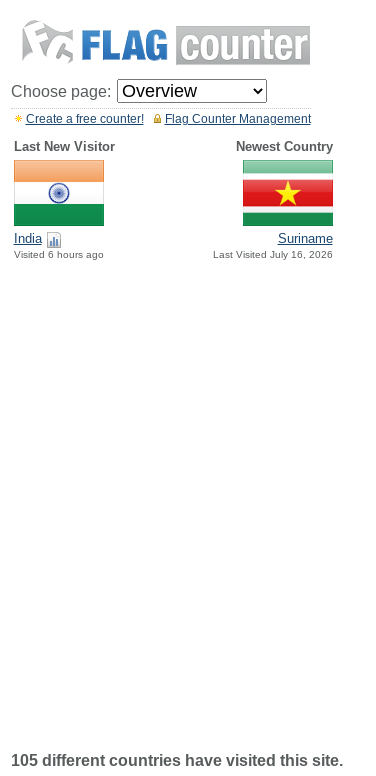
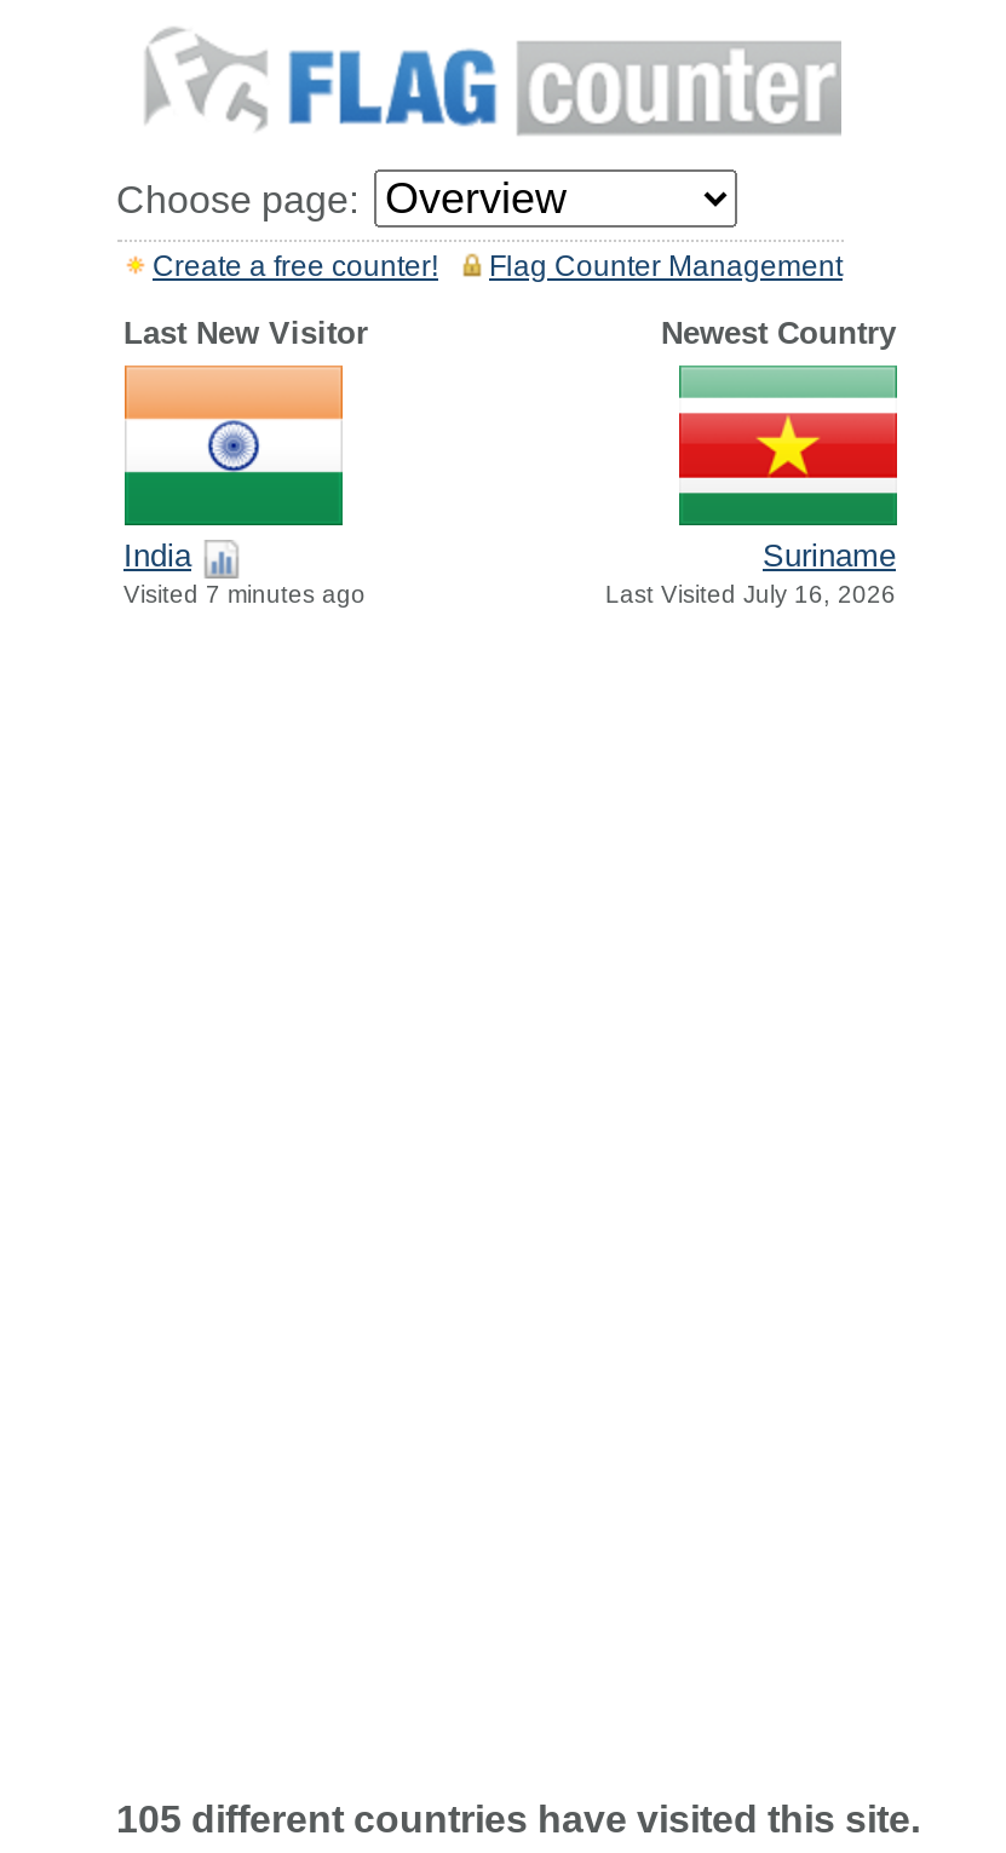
- Visited 6 hours ago
+ Visited 7 minutes ago
